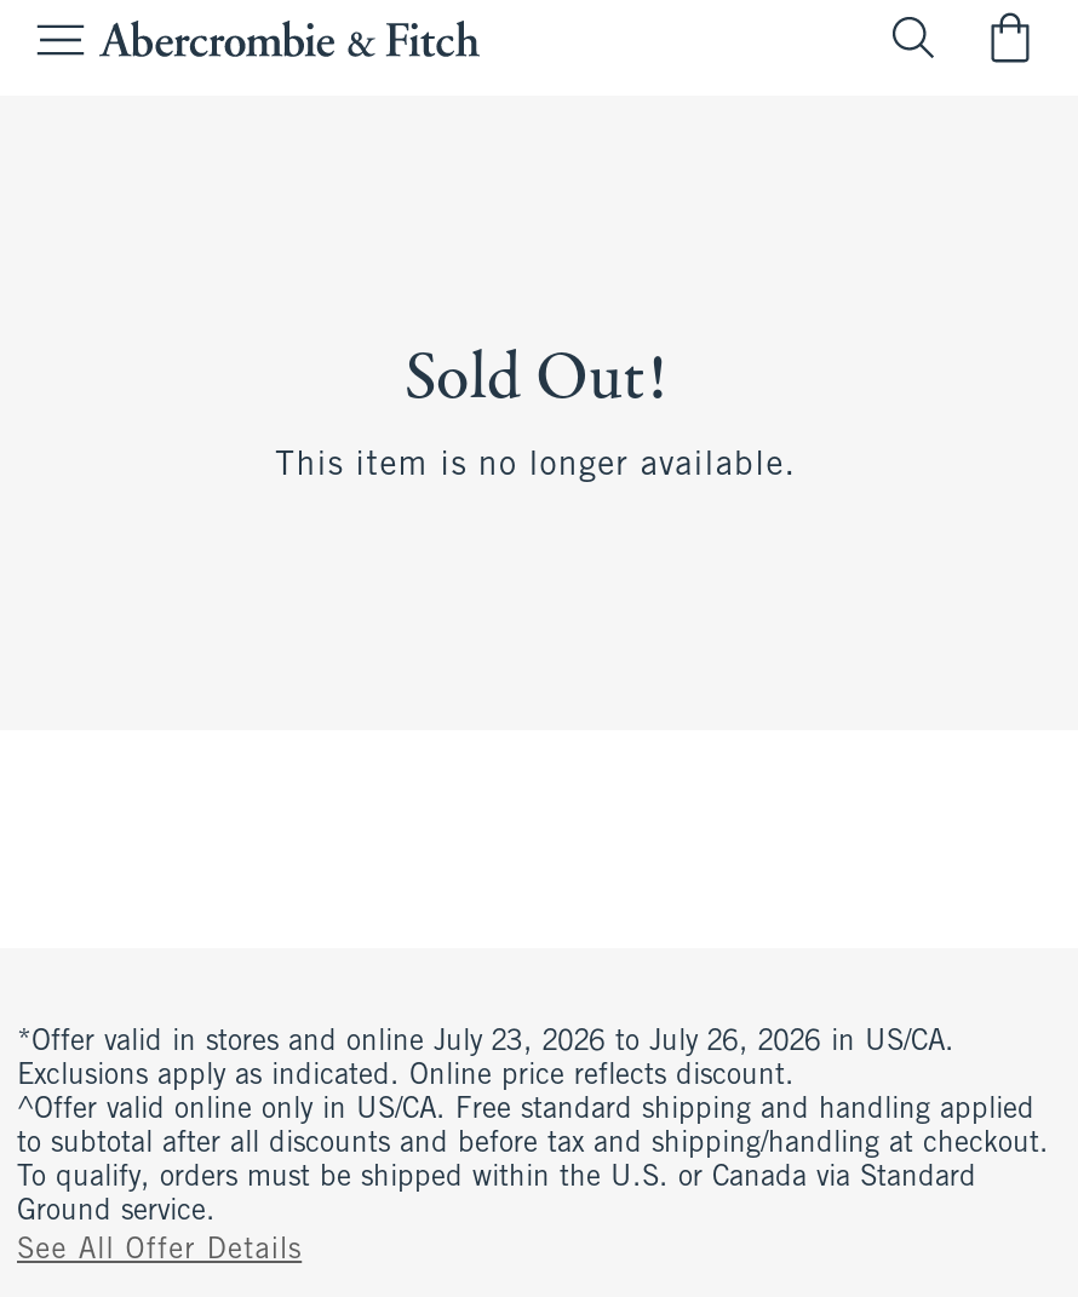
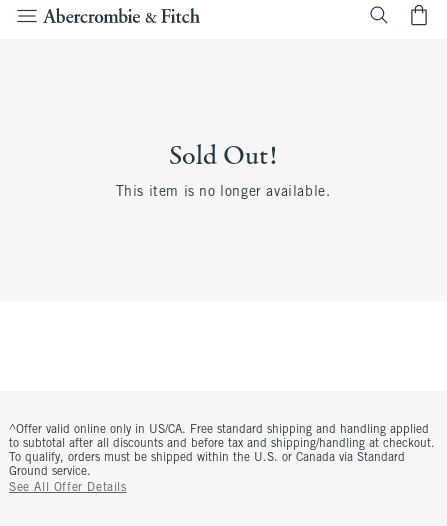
- *Offer valid in stores and online July 23, 2026 to July 26, 2026 in US/CA.
- Exclusions apply as indicated. Online price reflects discount.
